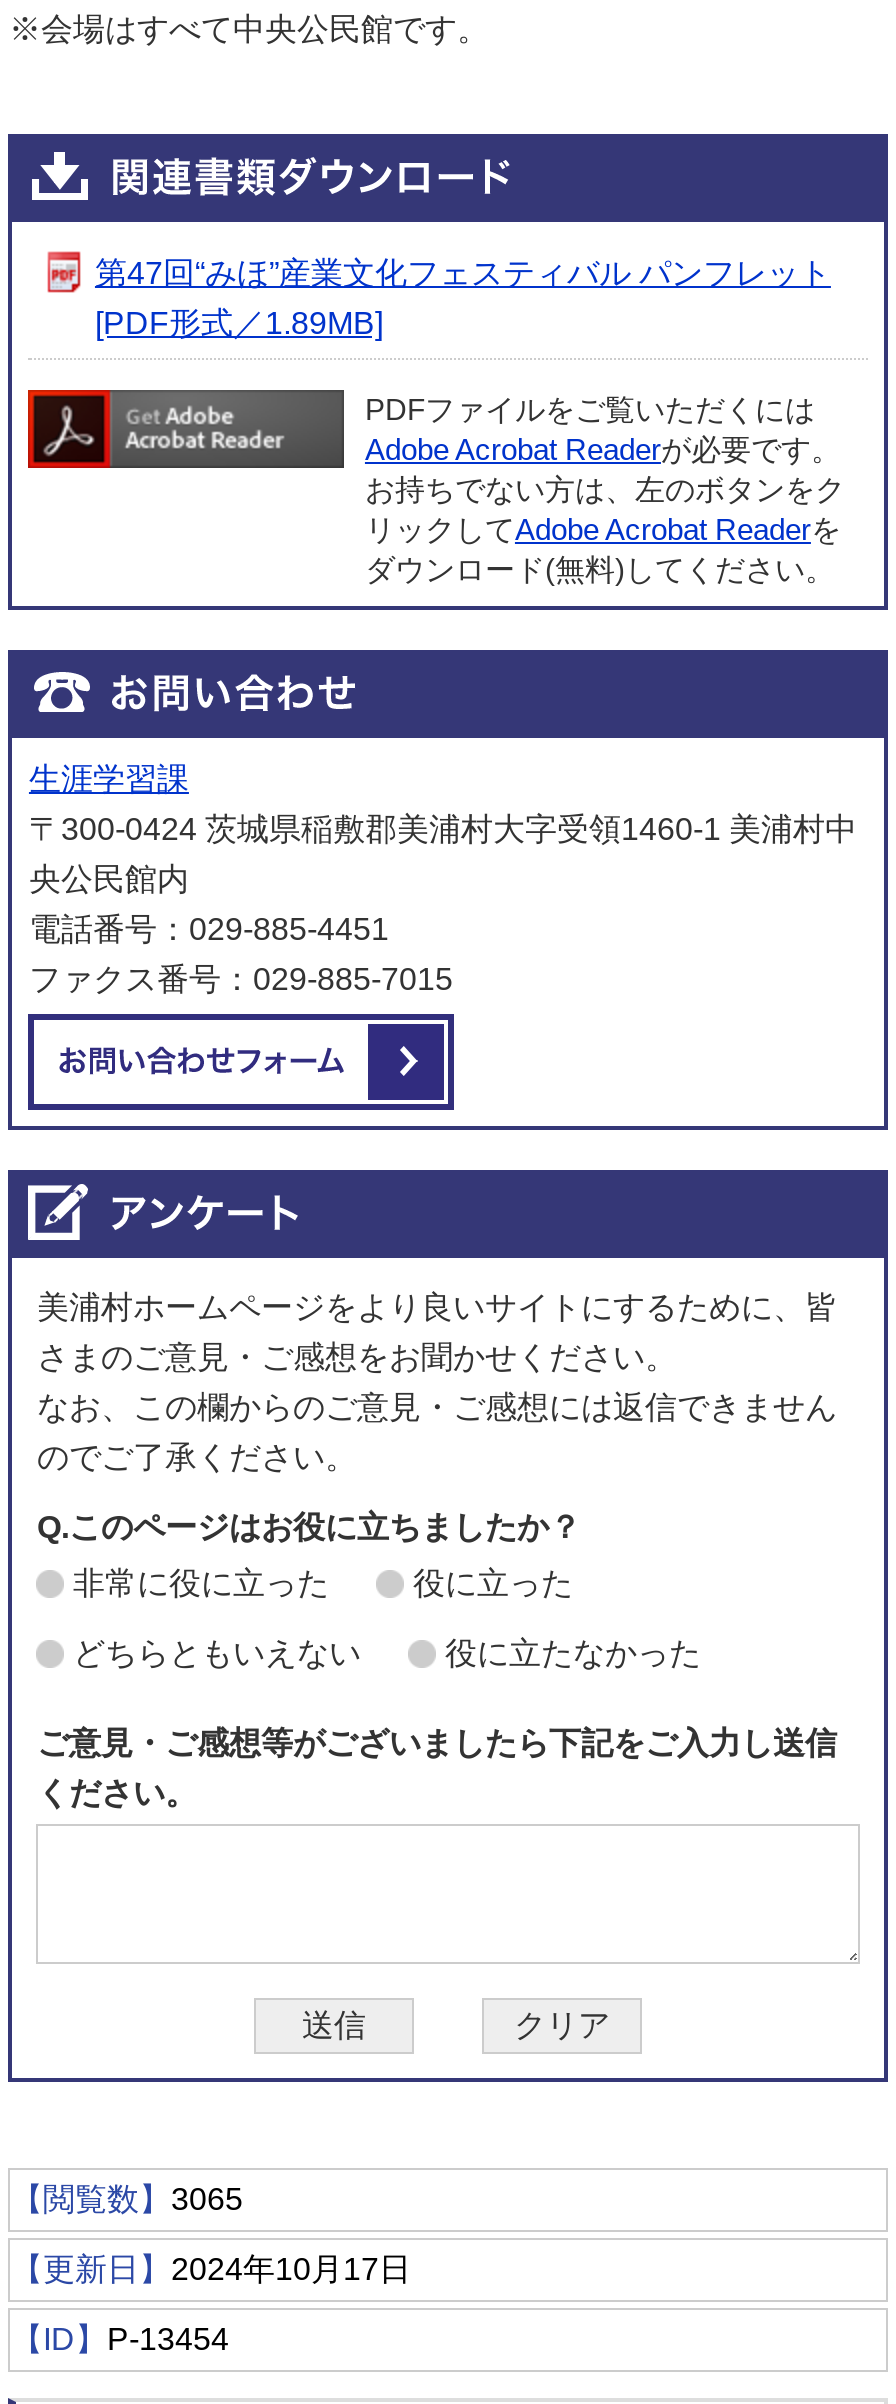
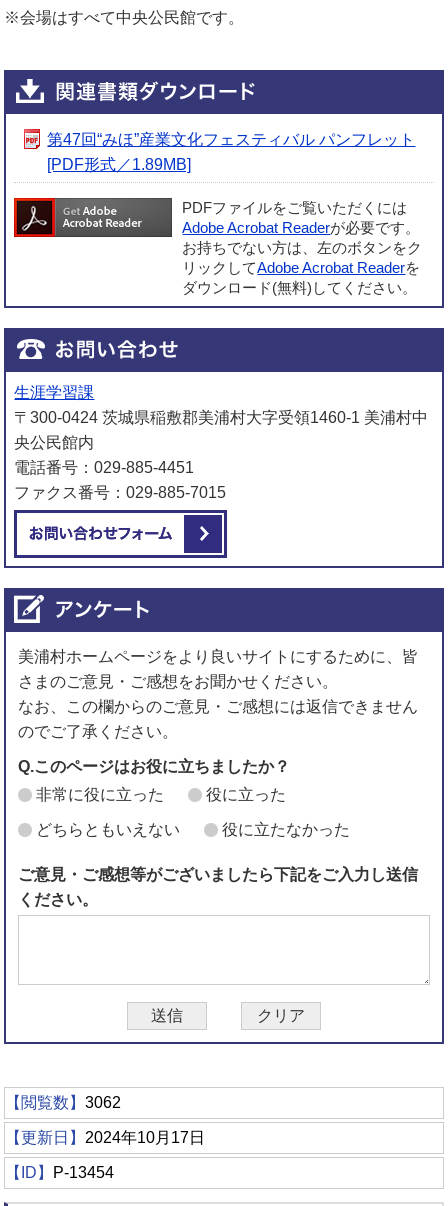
- 【閲覧数】3065
+ 【閲覧数】3062
